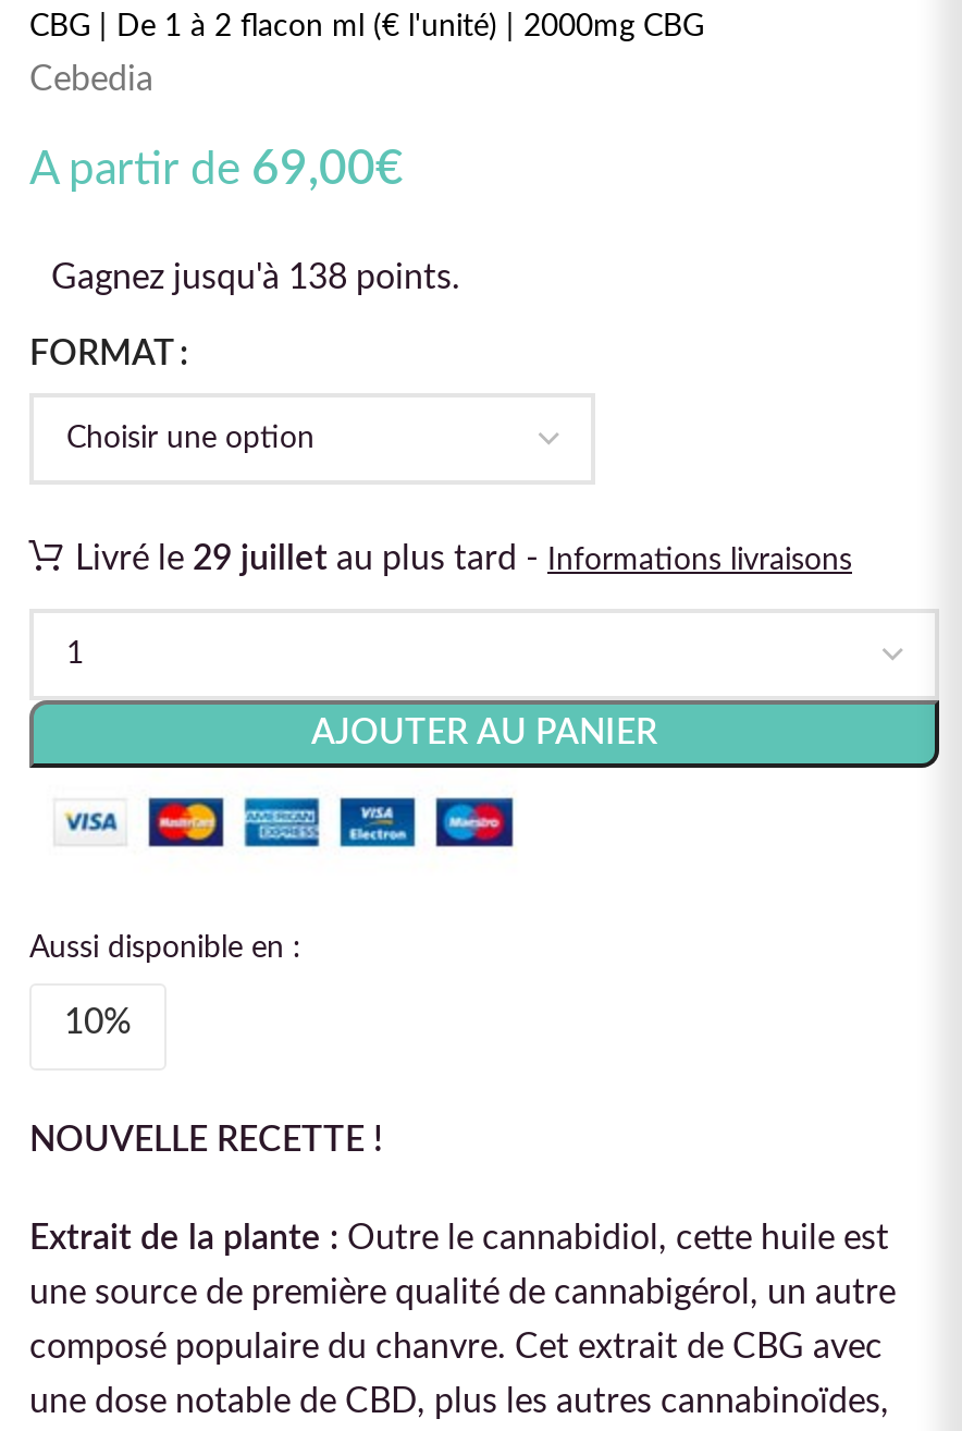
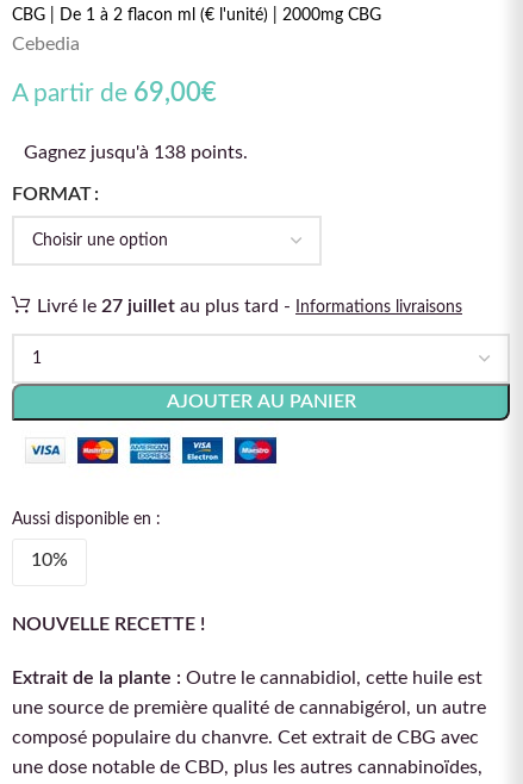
- Livré le 29 juillet au plus tard - Informations livraisons
+ Livré le 27 juillet au plus tard - Informations livraisons
